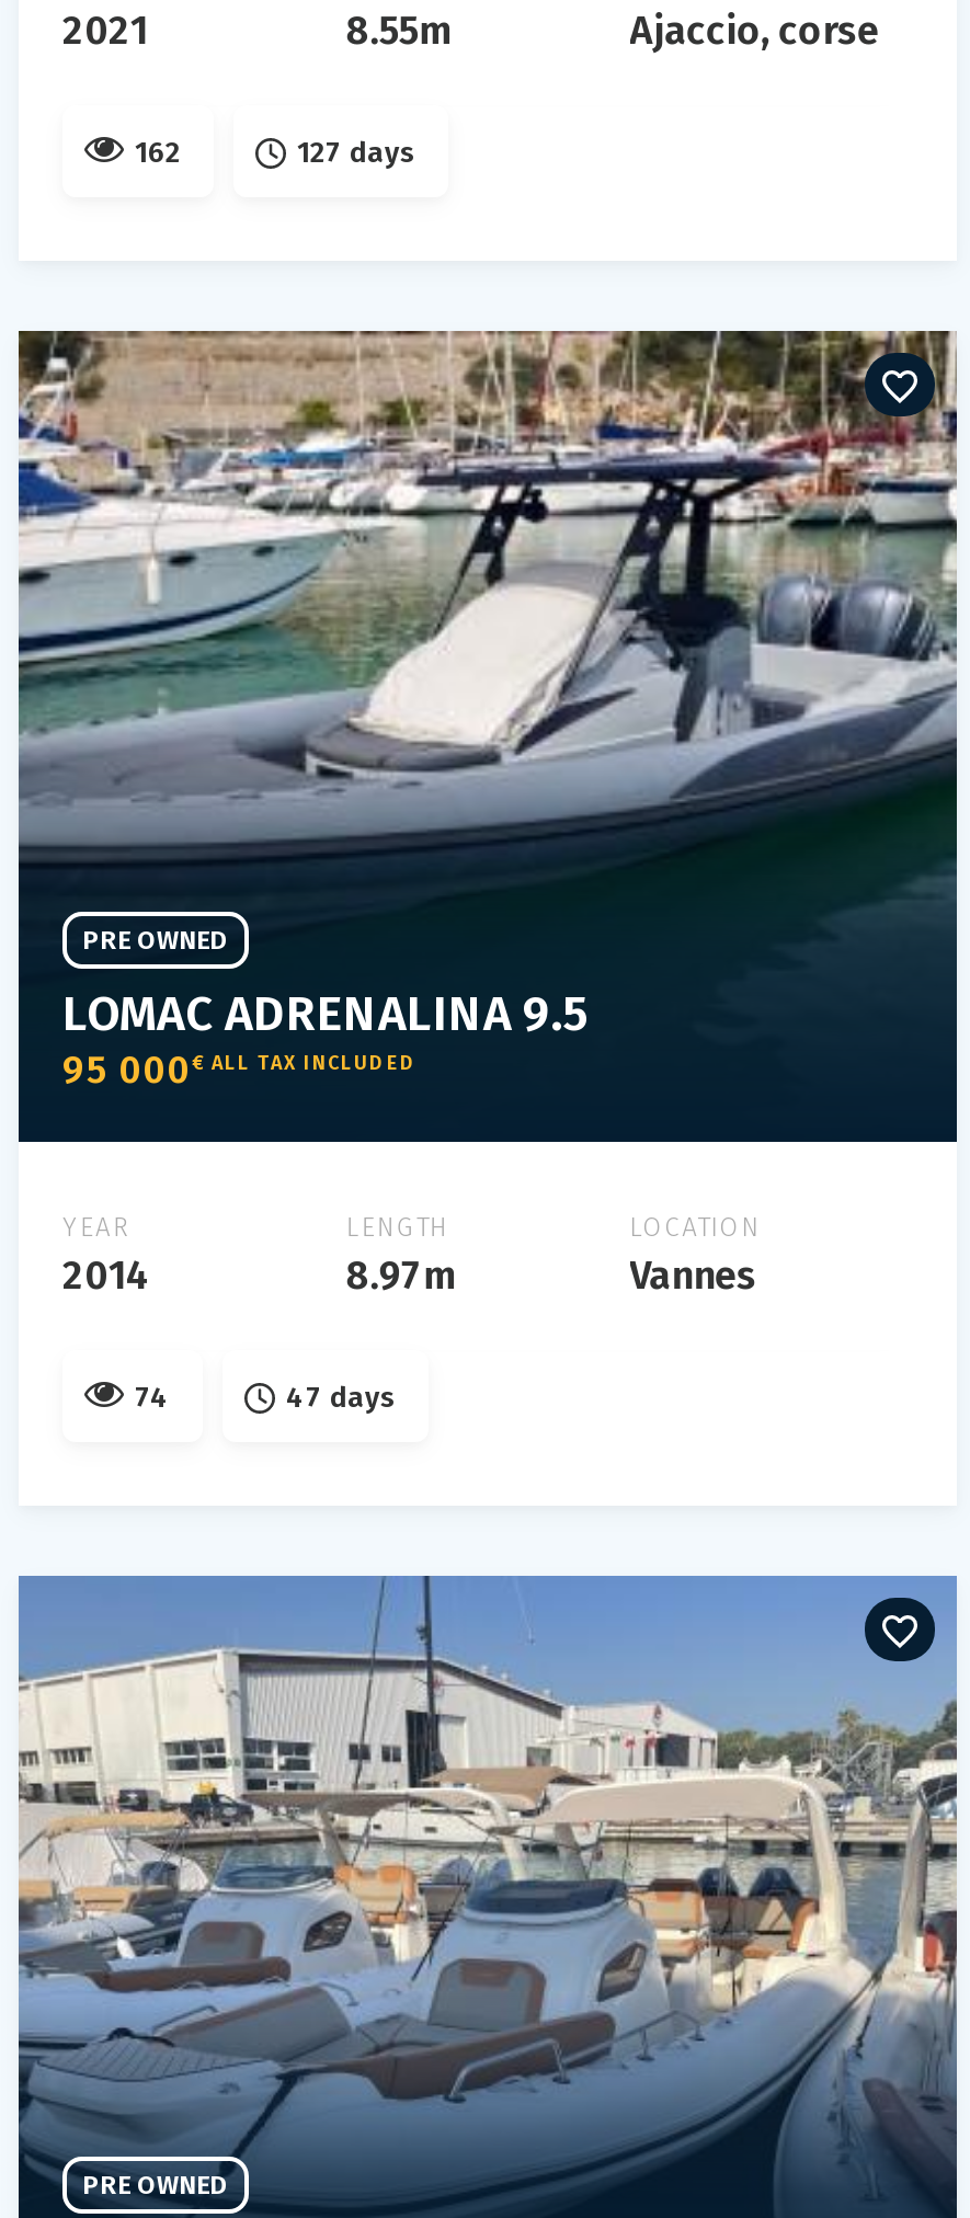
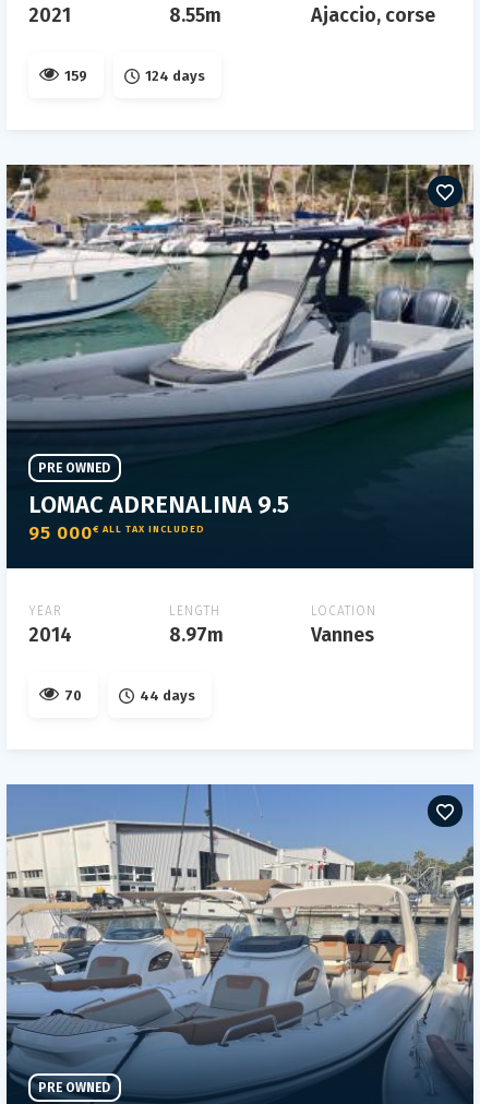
- 162
+ 159

- 127 days
+ 124 days

- 74
+ 70

- 47 days
+ 44 days
